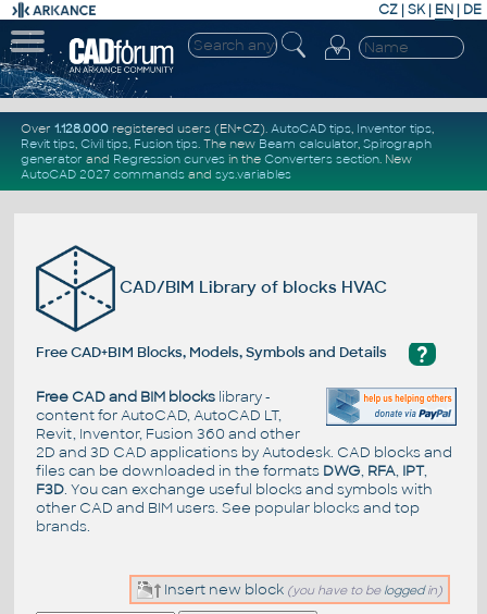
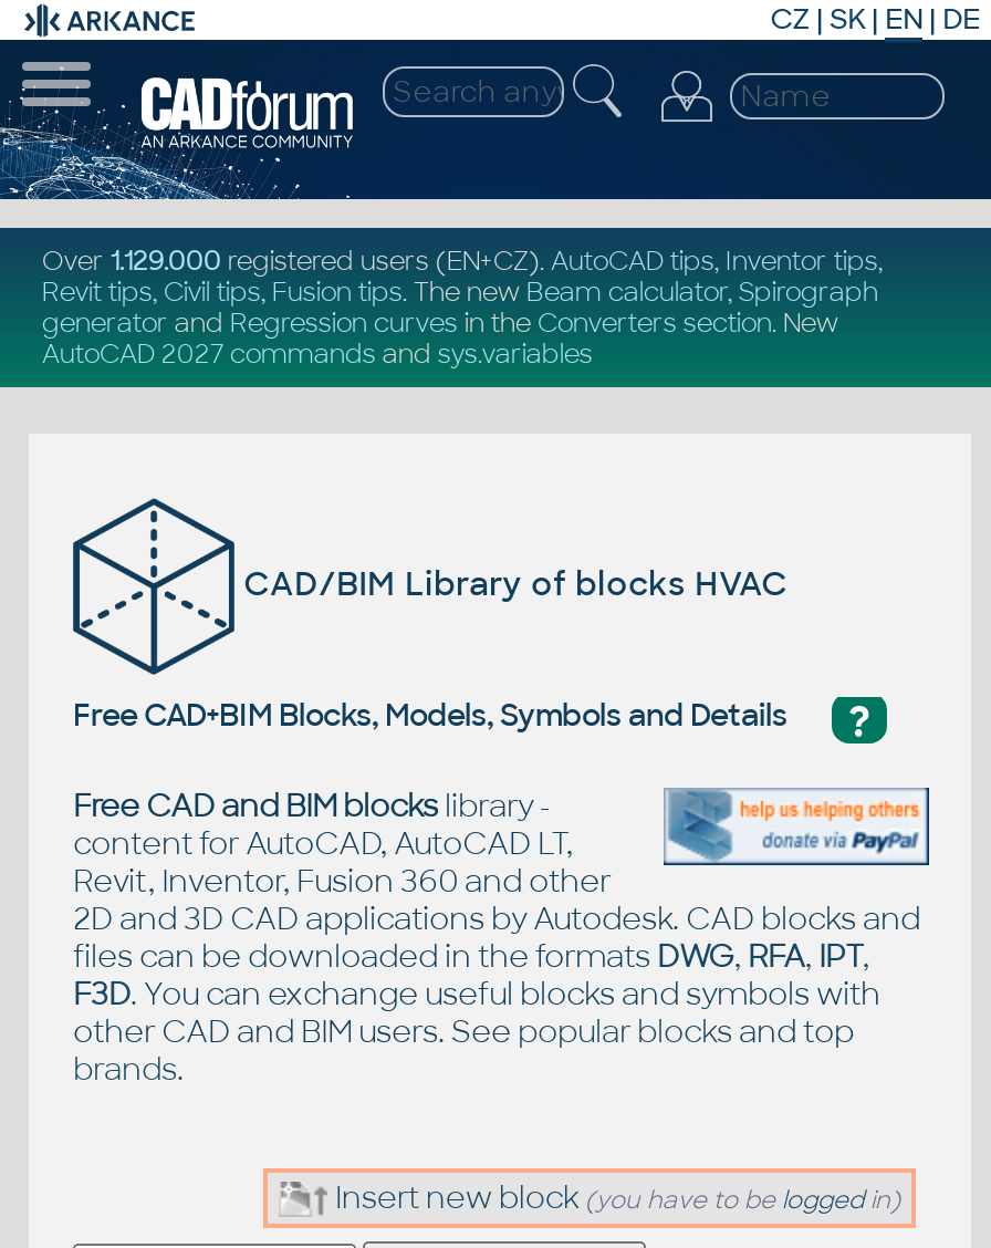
- Over 1.128.000 registered users (EN+CZ). AutoCAD tips, Inventor tips
+ Over 1.129.000 registered users (EN+CZ). AutoCAD tips, Inventor tips
